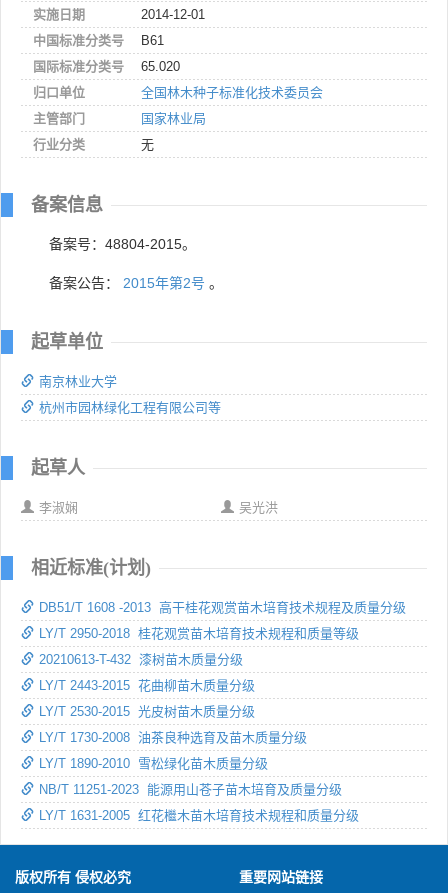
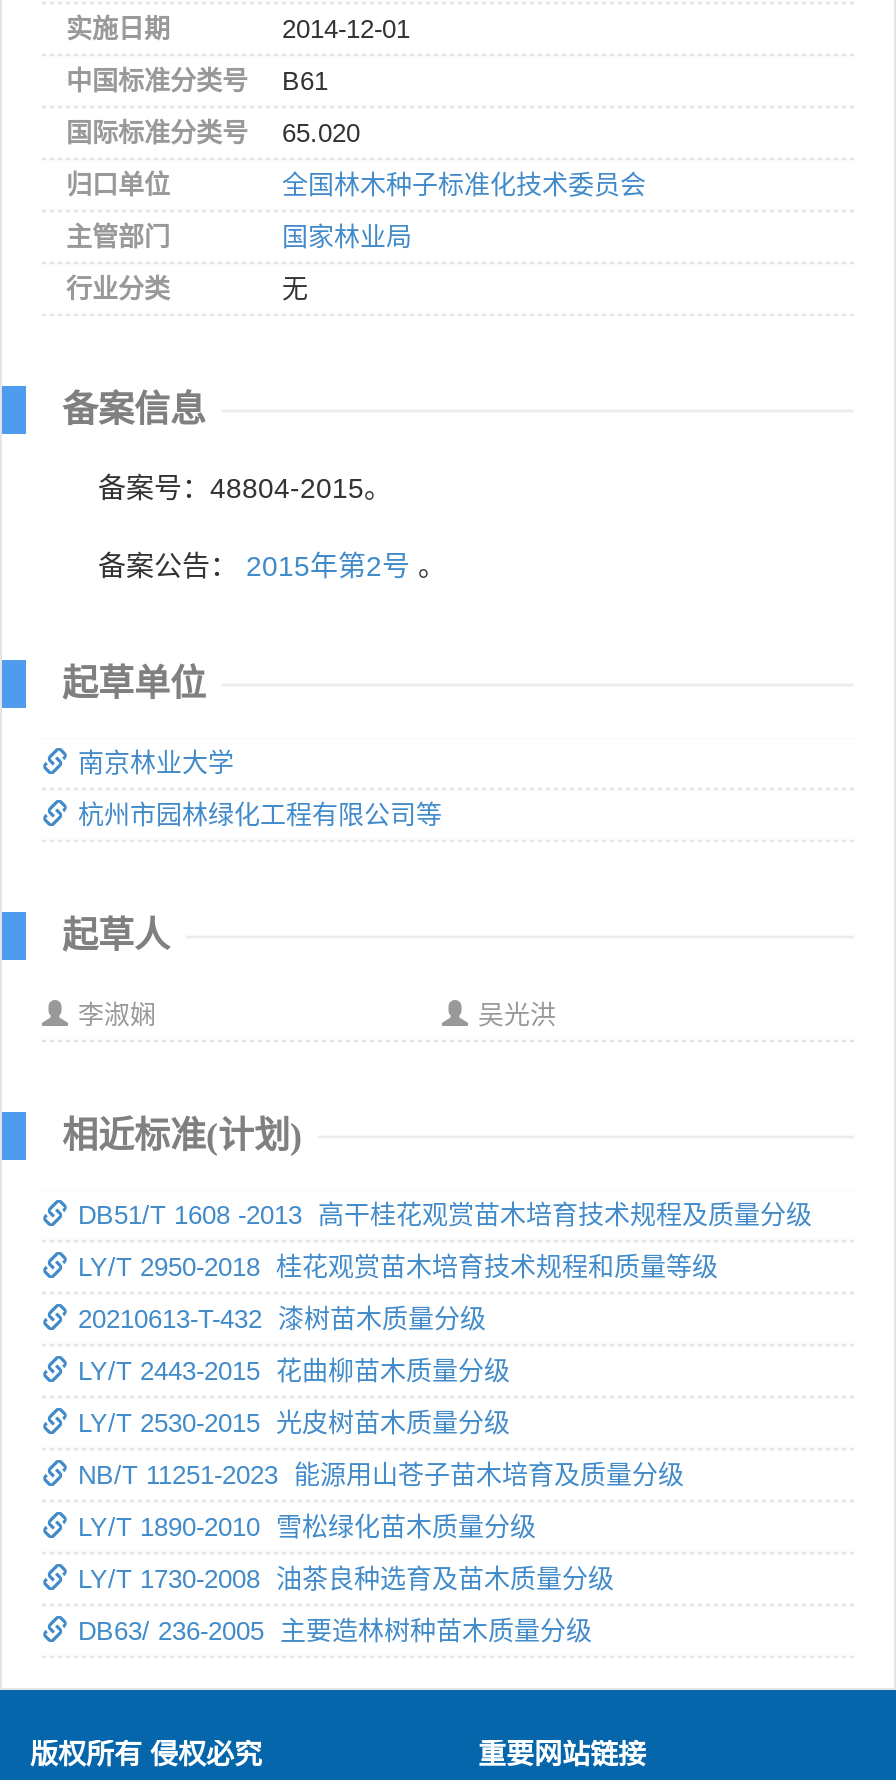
moved down: LY/T 1730-2008 油茶良种选育及苗木质量分级

moved up: LY/T 1890-2010 雪松绿化苗木质量分级 | NB/T 11251-2023 能源用山苍子苗木培育及质量分级

- LY/T 1631-2005 红花檵木苗木培育技术规程和质量分级
+ DB63/ 236-2005 主要造林树种苗木质量分级
